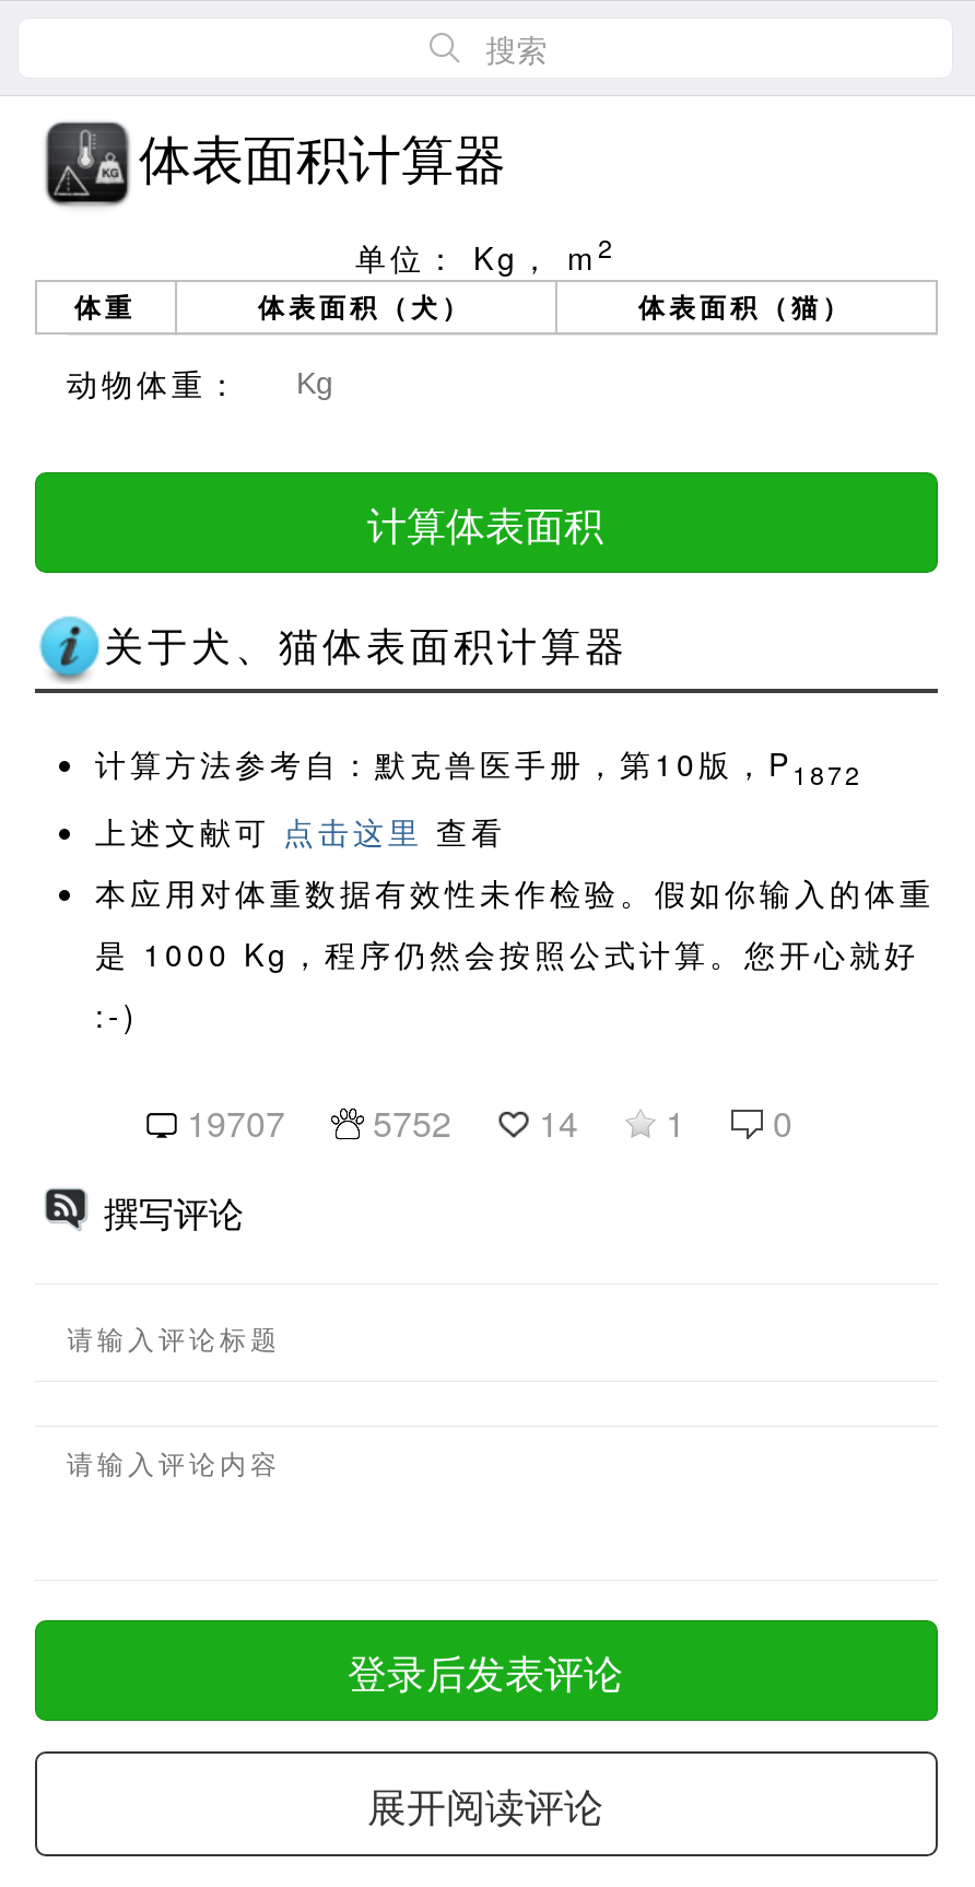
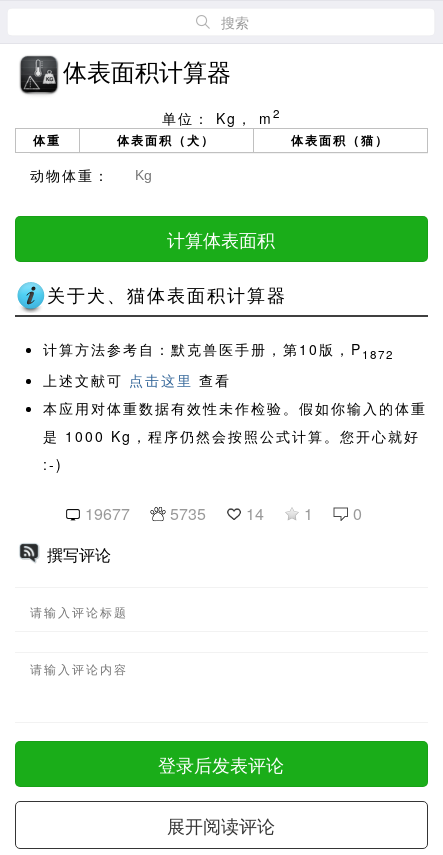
- 19707
+ 19677

- 5752
+ 5735
